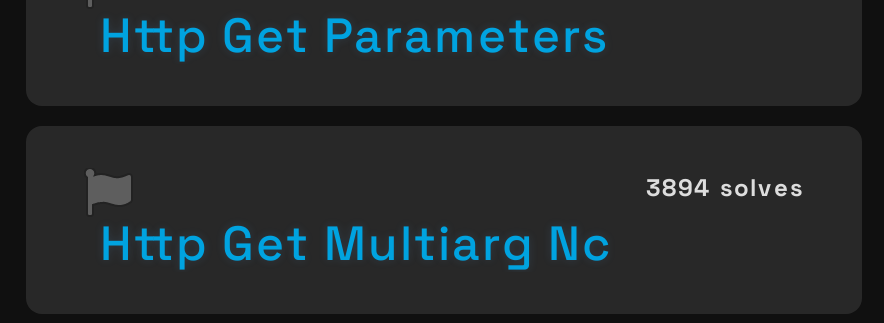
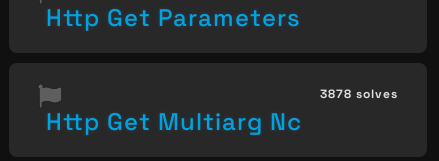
- 3894 solves
+ 3878 solves
